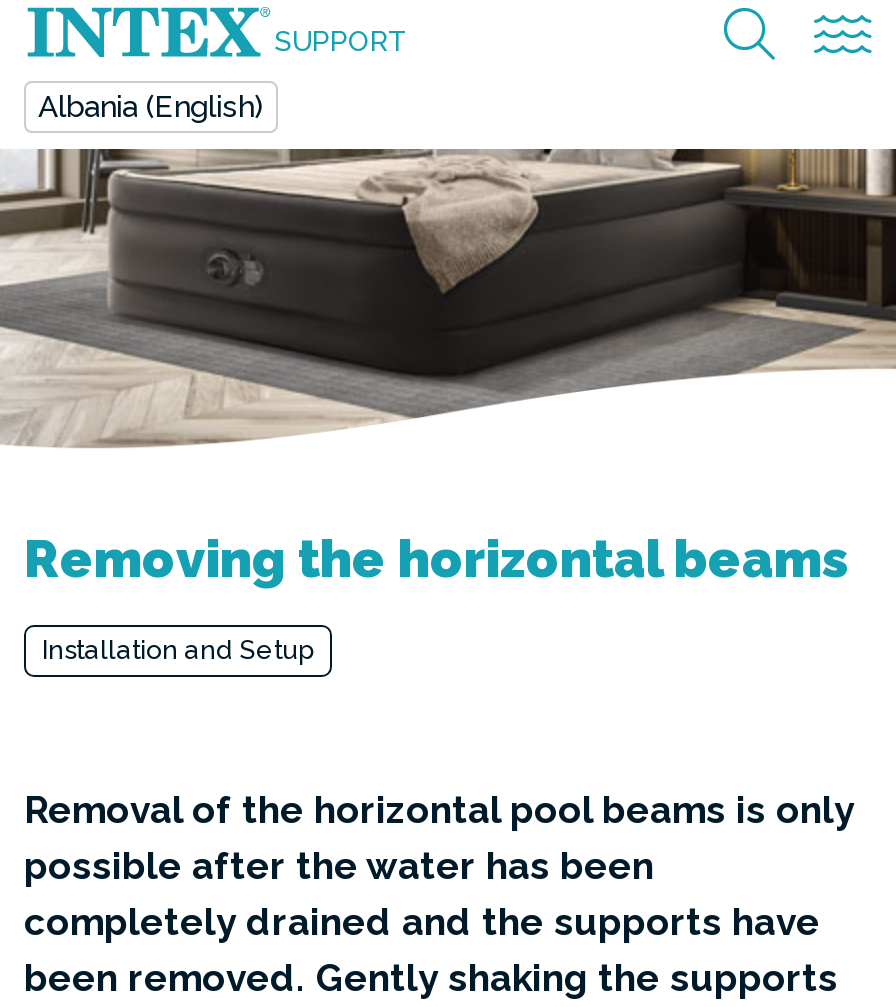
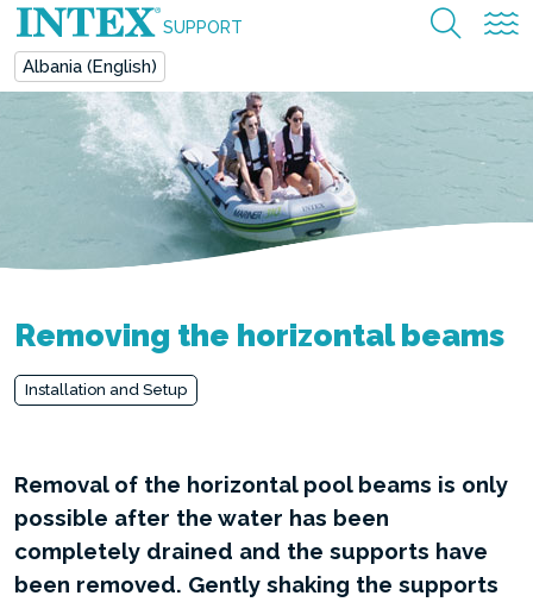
- [image]
+ [image]
